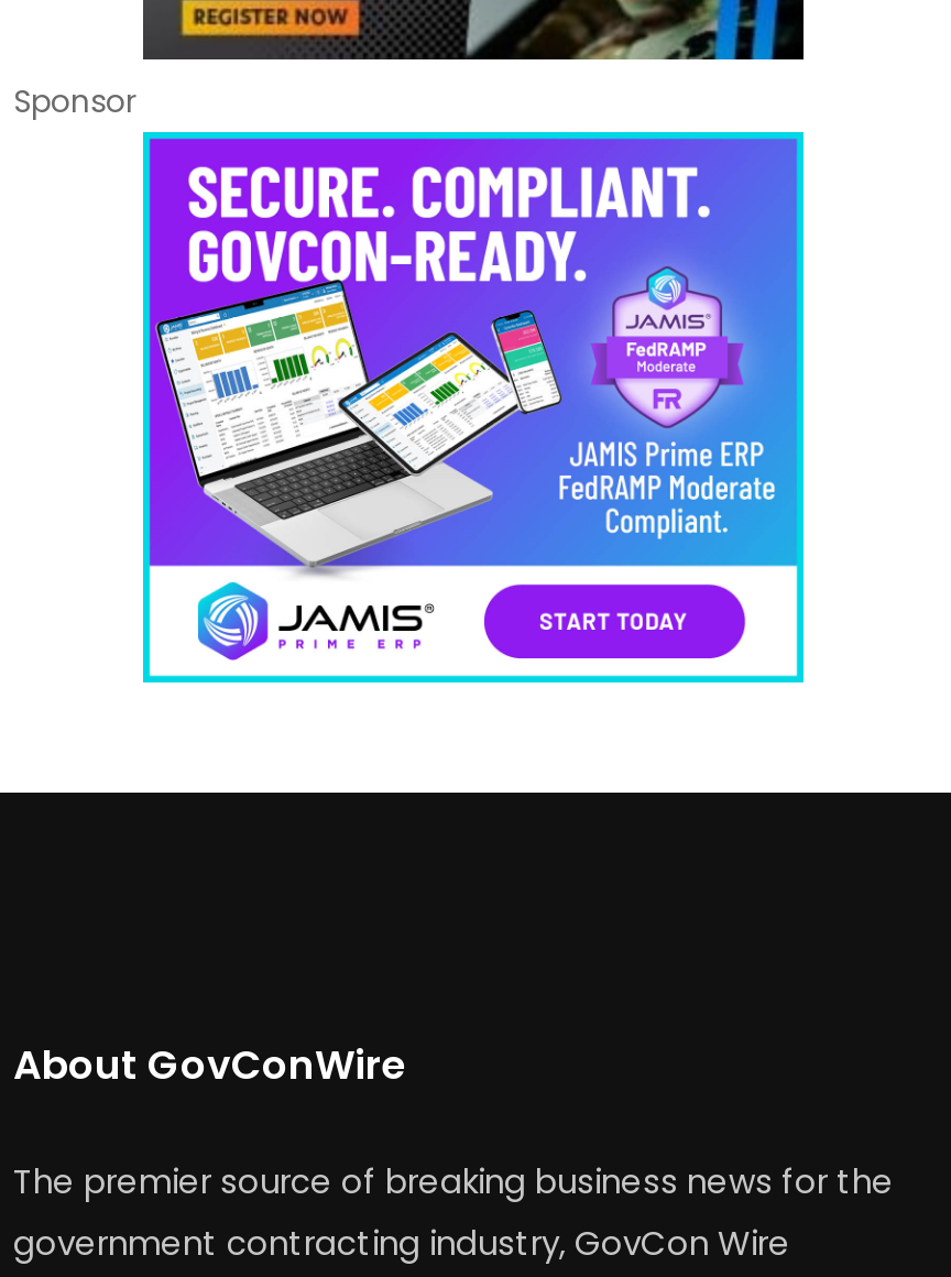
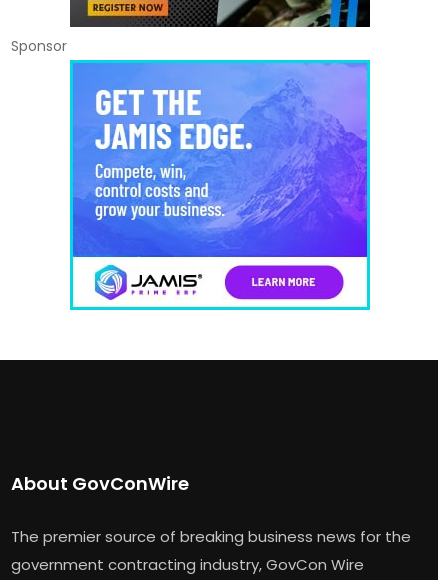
- [image]
+ [image]
